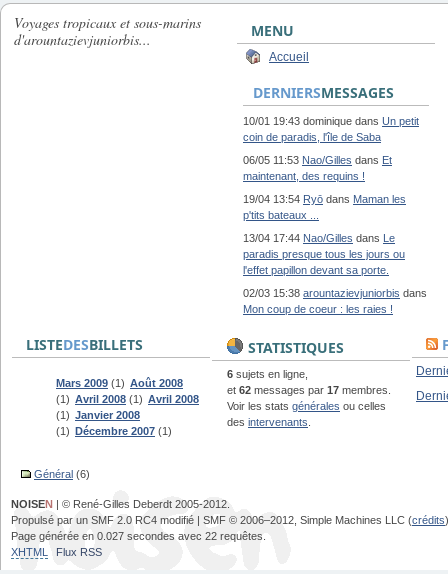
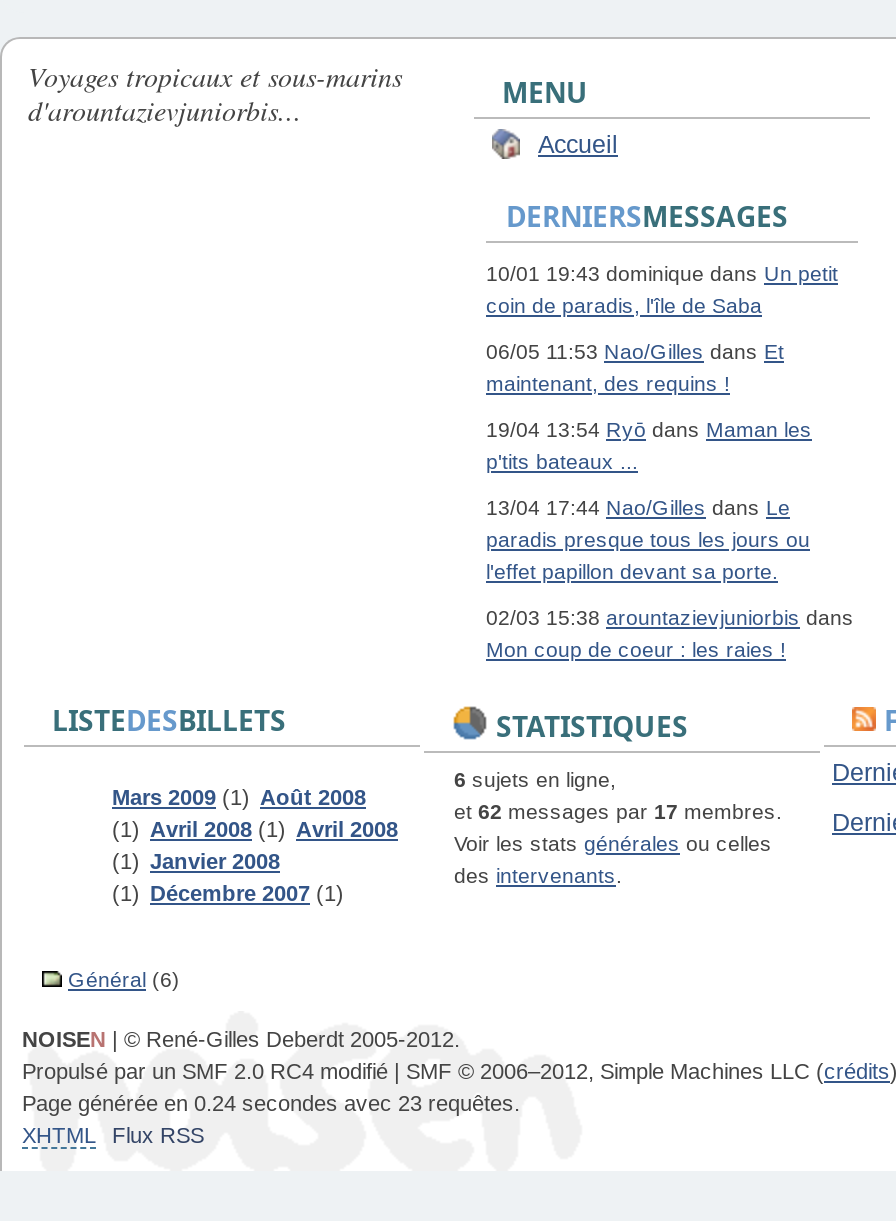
- Page générée en 0.027 secondes avec 22 requêtes.
+ Page générée en 0.24 secondes avec 23 requêtes.
